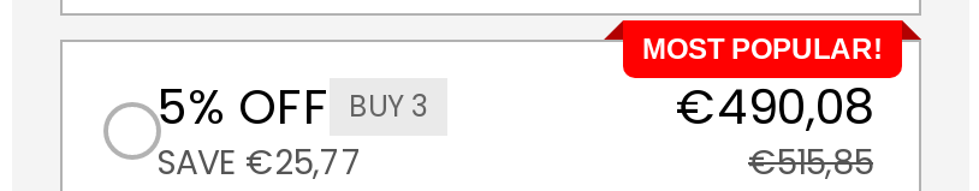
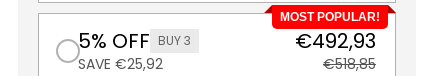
- €490,08
+ €492,93

- SAVE €25,77
+ SAVE €25,92

- €515,85
+ €518,85
